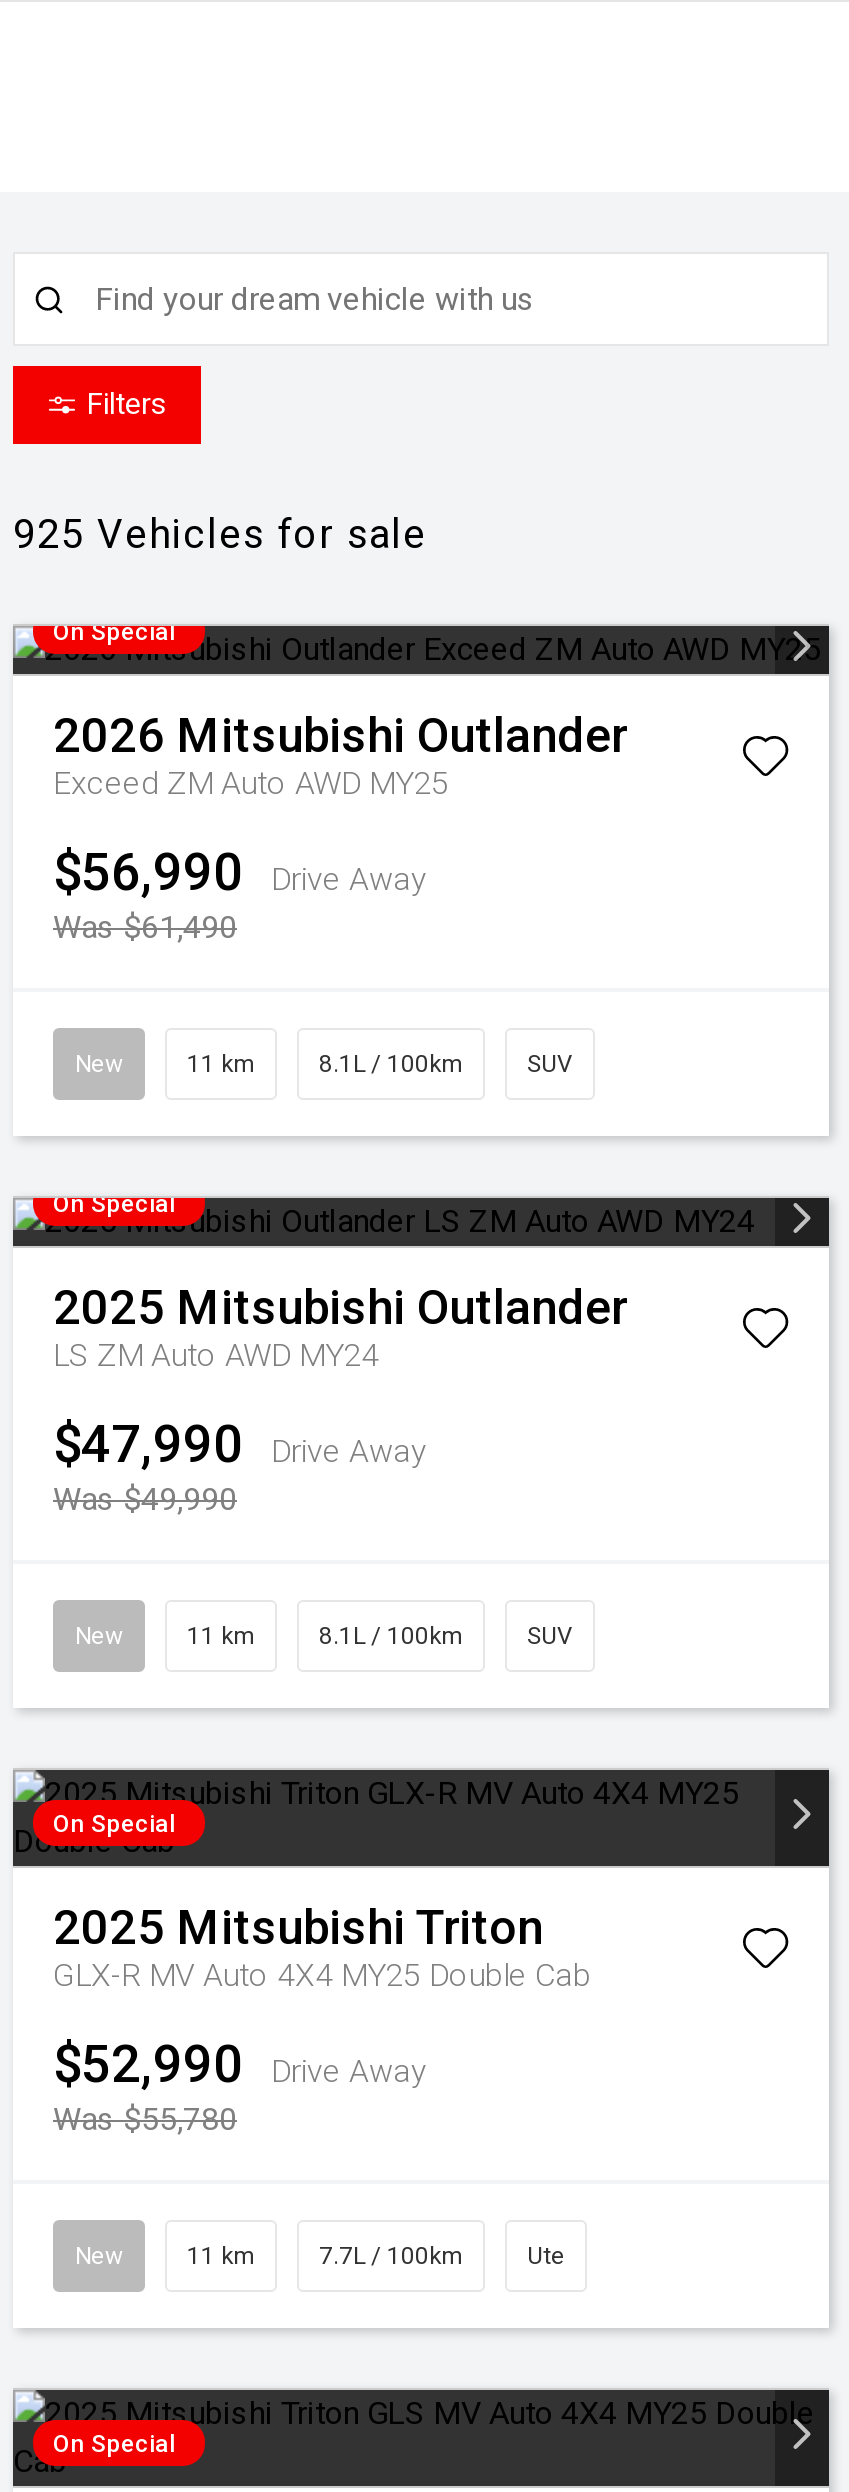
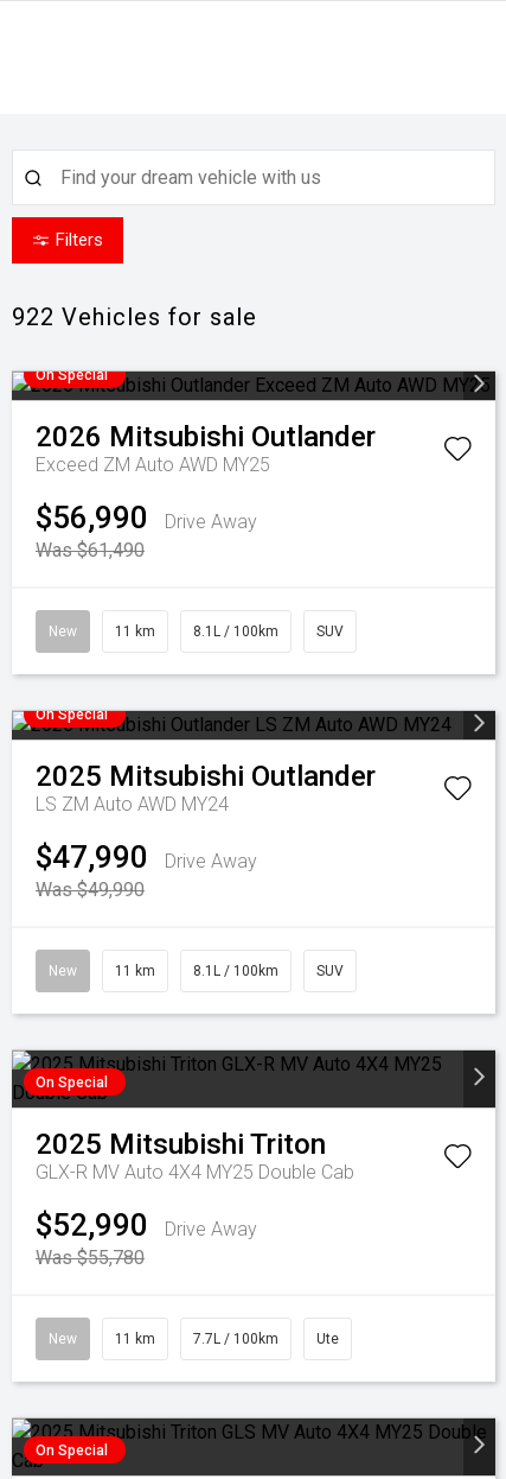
- 925 Vehicles for sale
+ 922 Vehicles for sale
